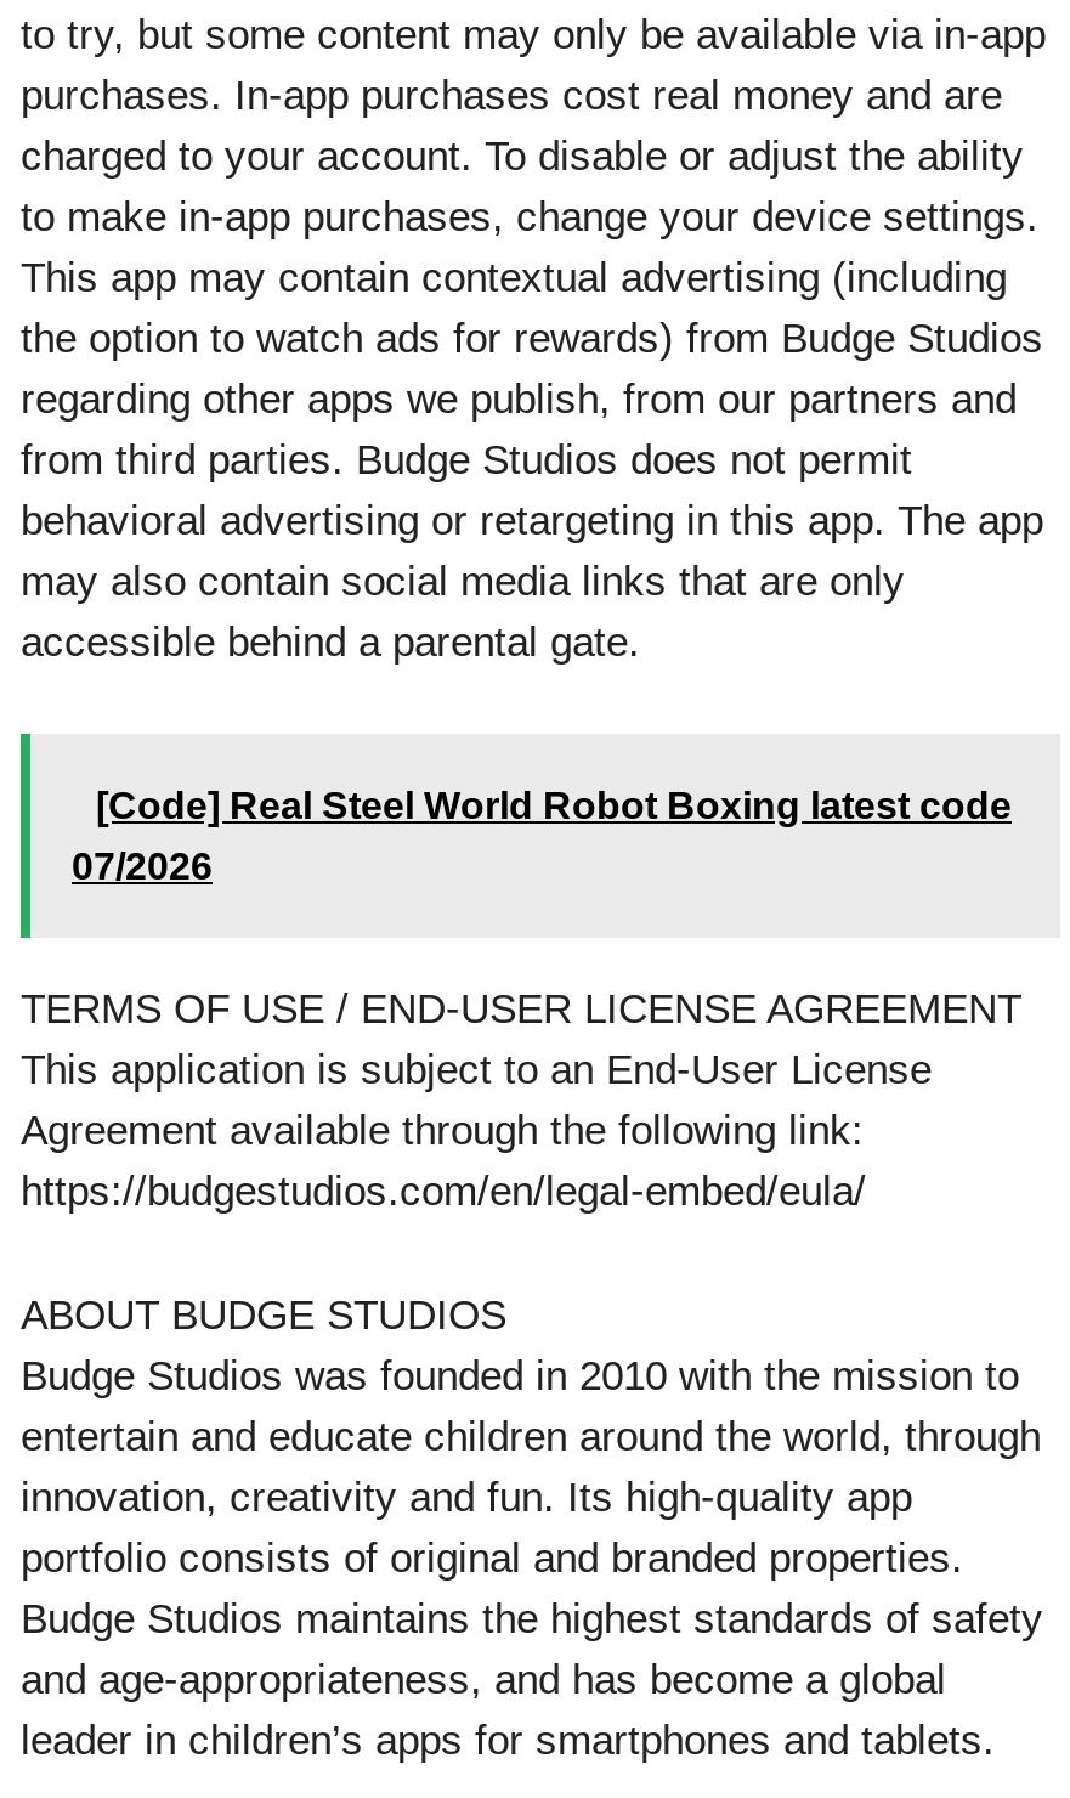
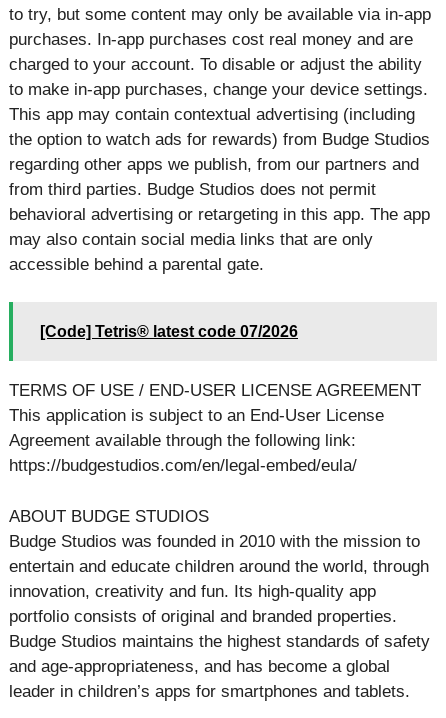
- [Code] Real Steel World Robot Boxing latest code
- 07/2026
+ [Code] Tetris® latest code 07/2026
